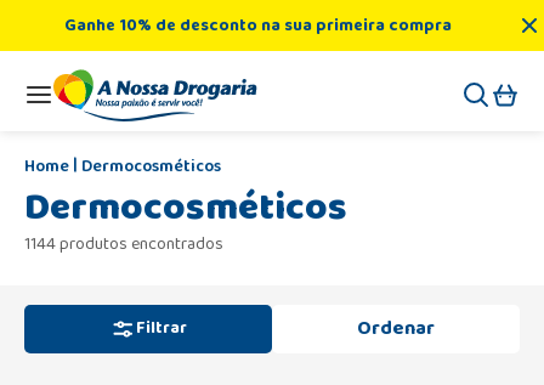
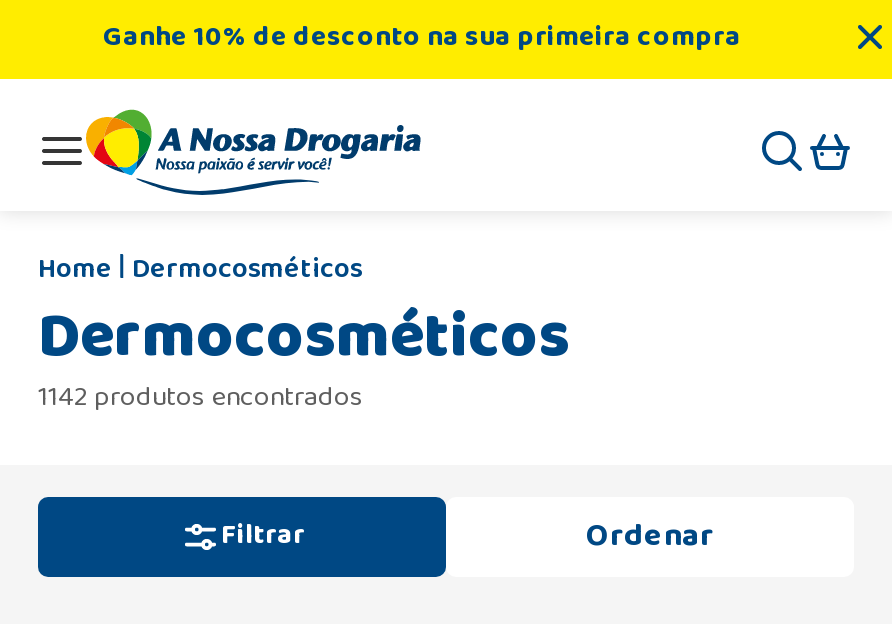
- 1144 produtos encontrados
+ 1142 produtos encontrados
